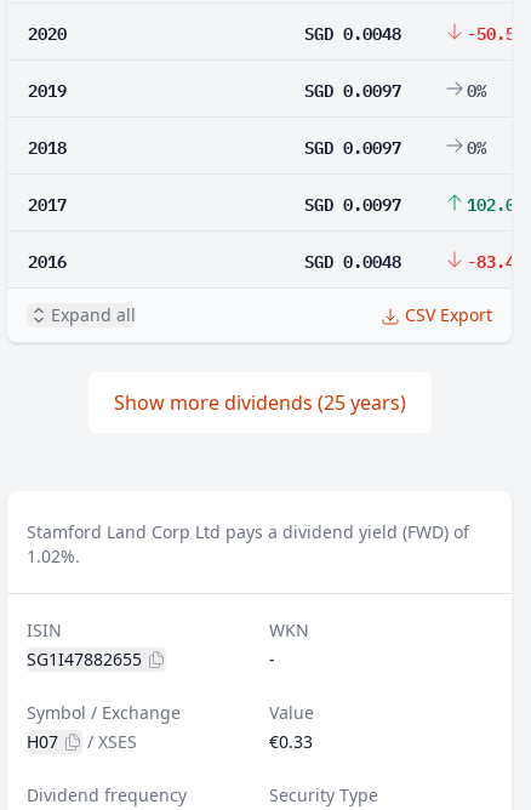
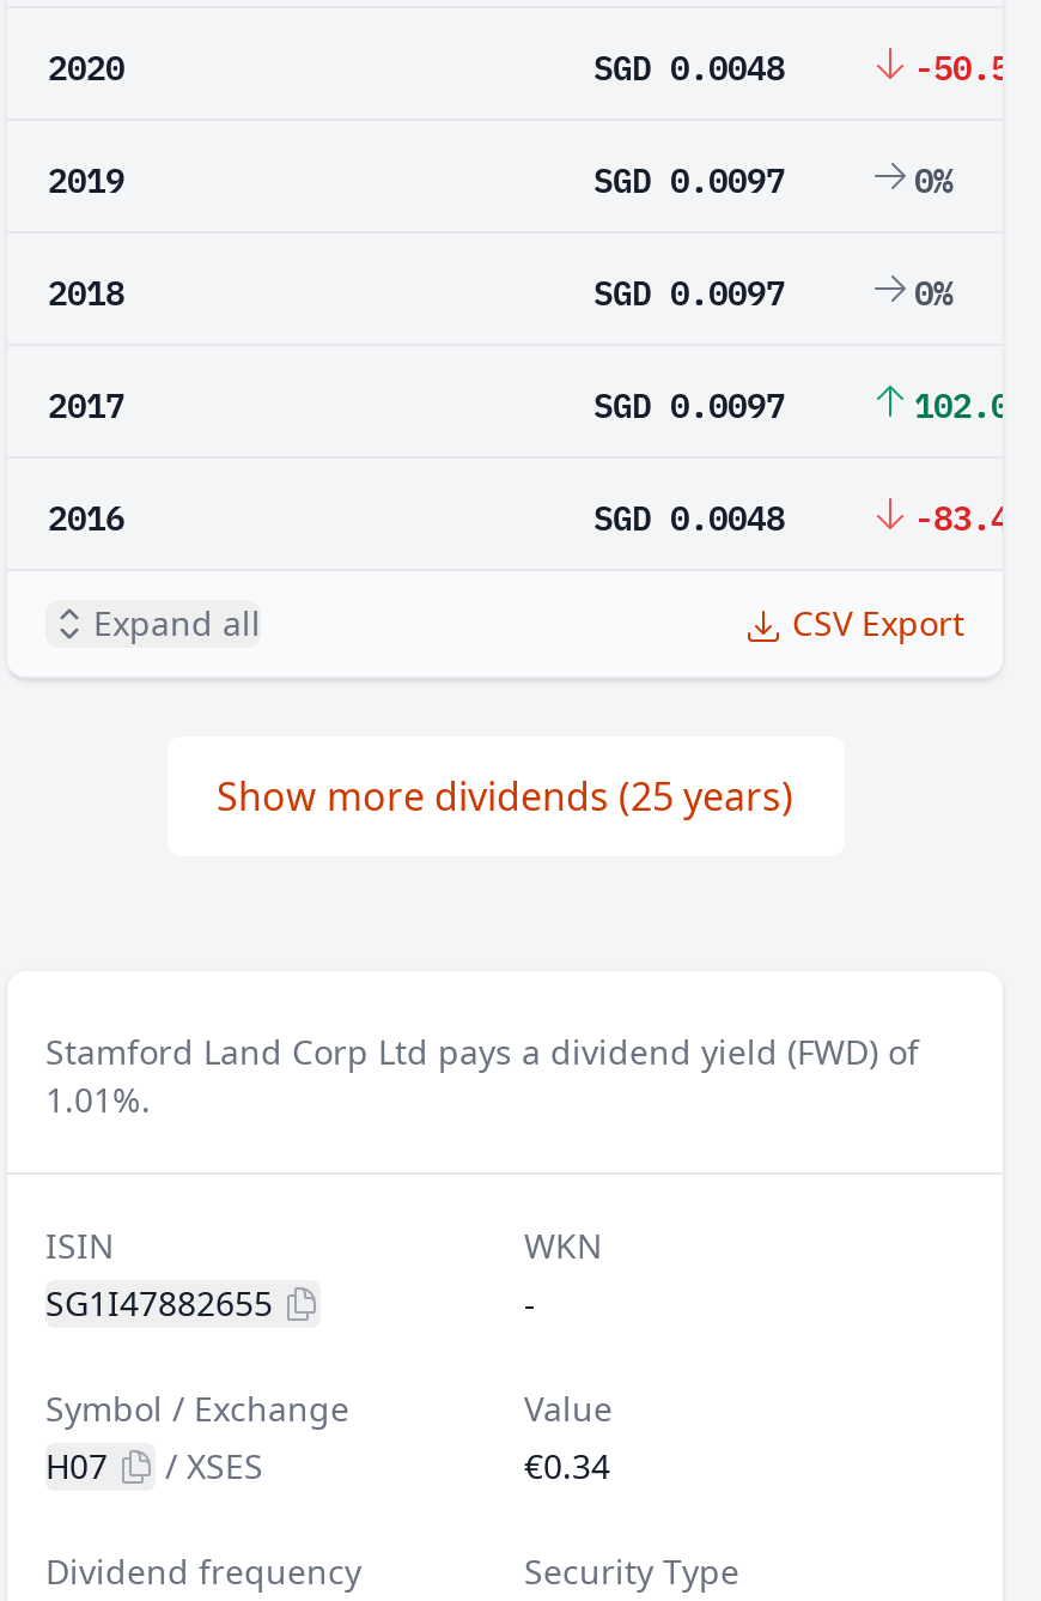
- 1.02%.
+ 1.01%.

- €0.33
+ €0.34
